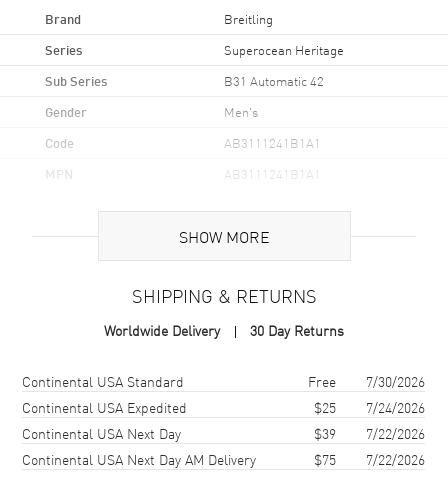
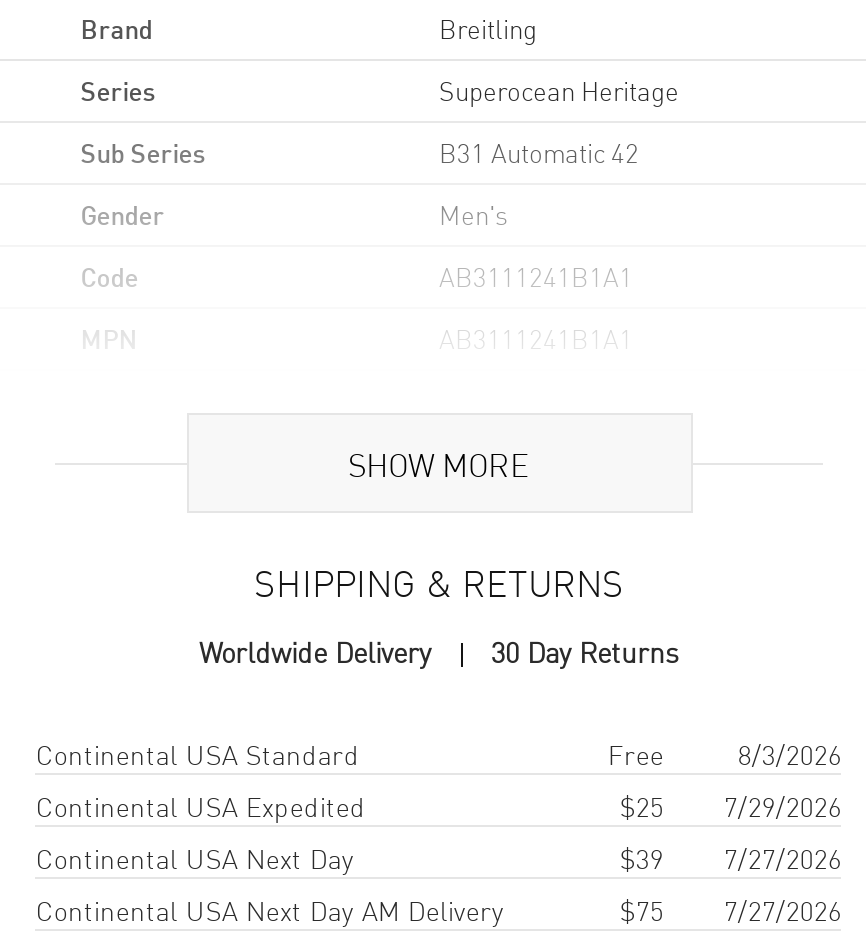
- 7/30/2026
+ 8/3/2026

- $25 7/24/2026
+ $25 7/29/2026

- 7/22/2026
+ 7/27/2026

- 7/22/2026
+ 7/27/2026
